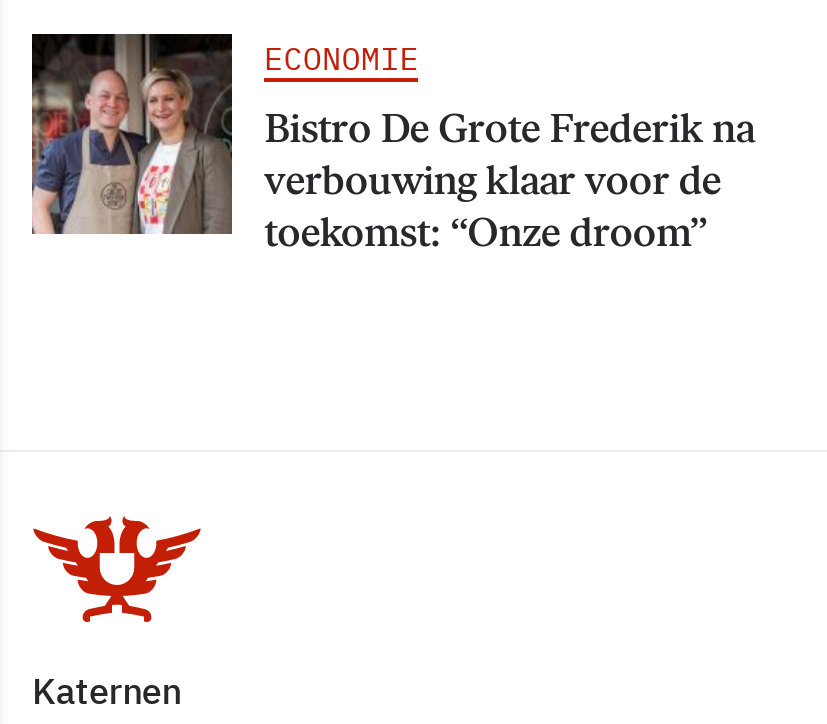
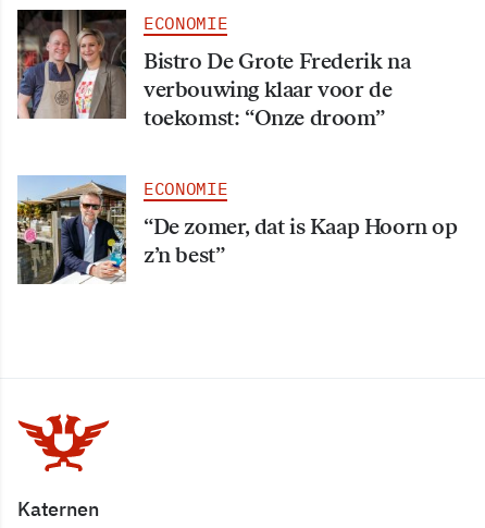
+ [image]
+ ECONOMIE
+ “De zomer, dat is Kaap Hoorn op
+ z’n best”
